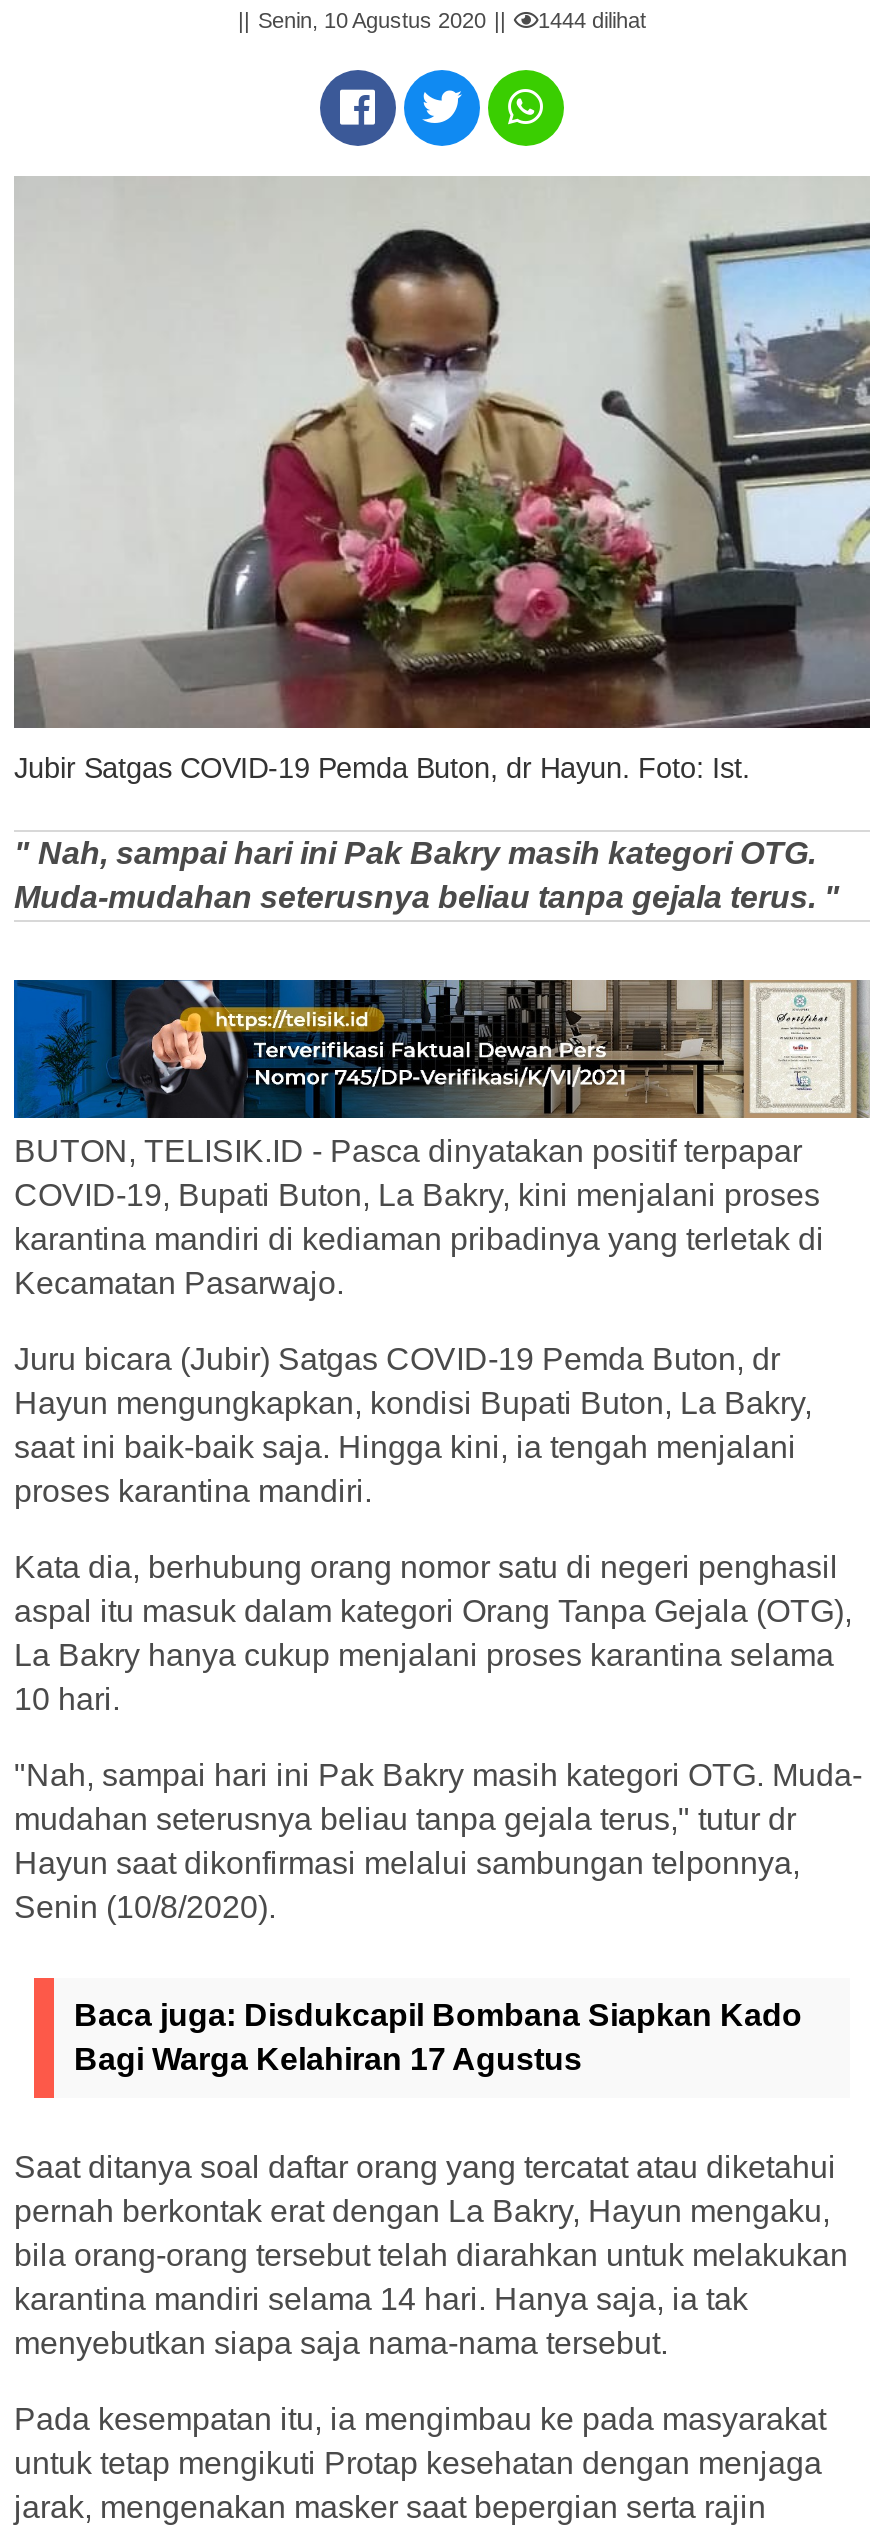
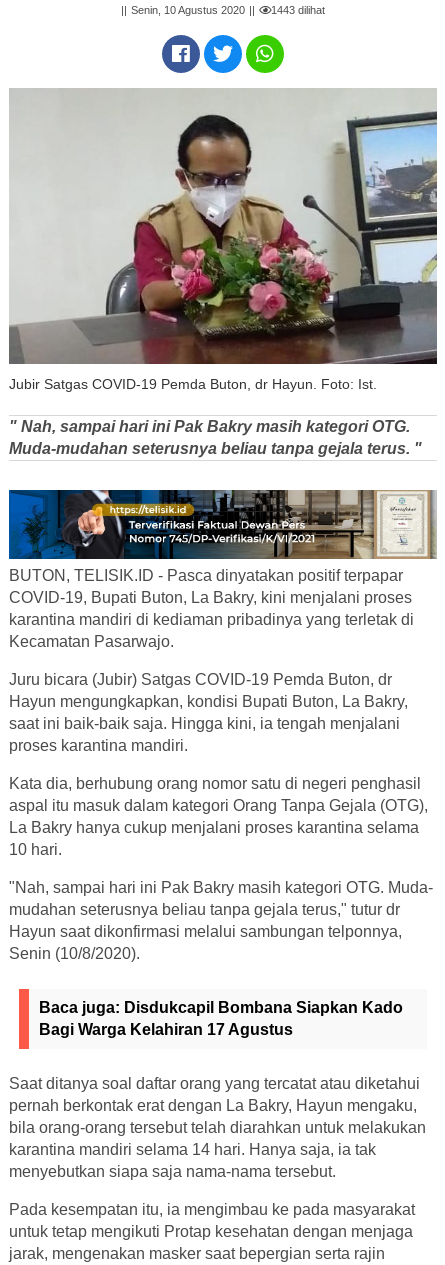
- 1444 dilihat
+ 1443 dilihat
